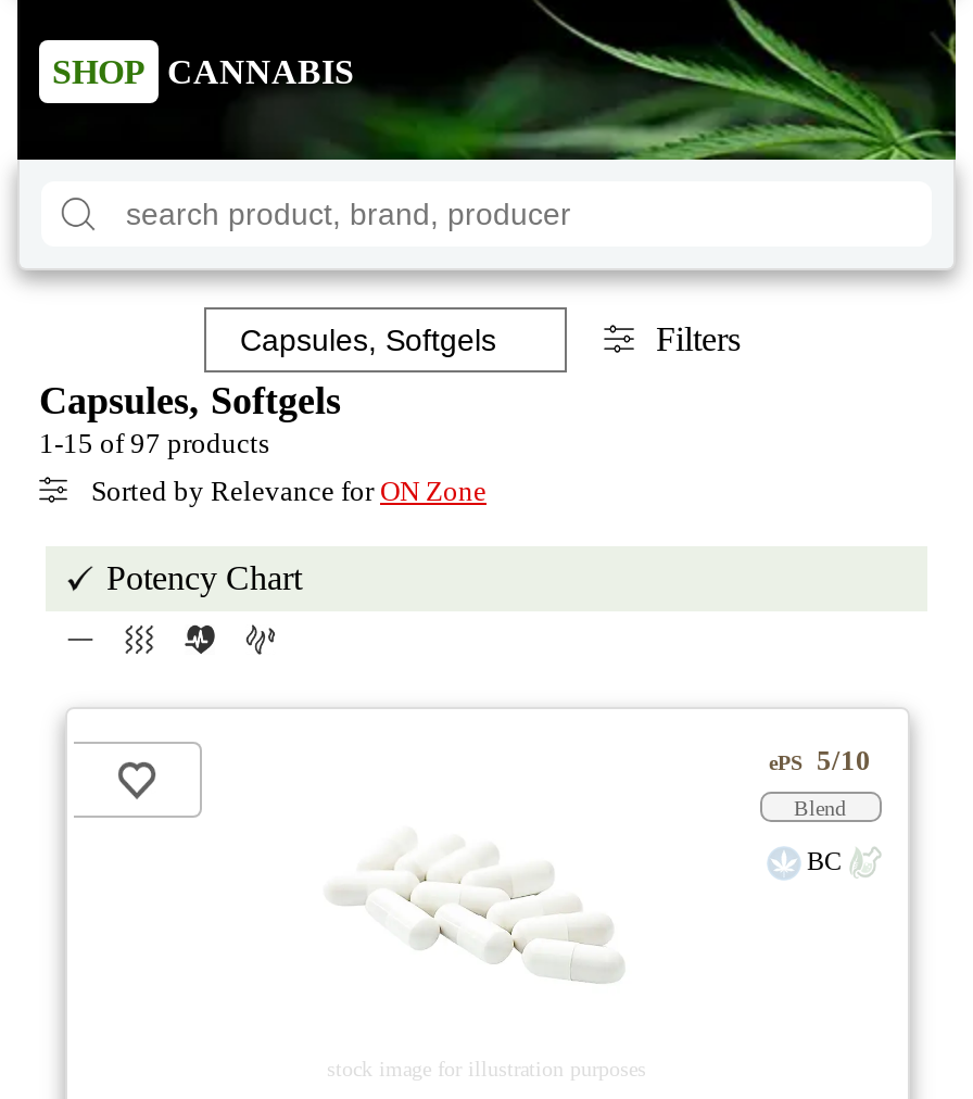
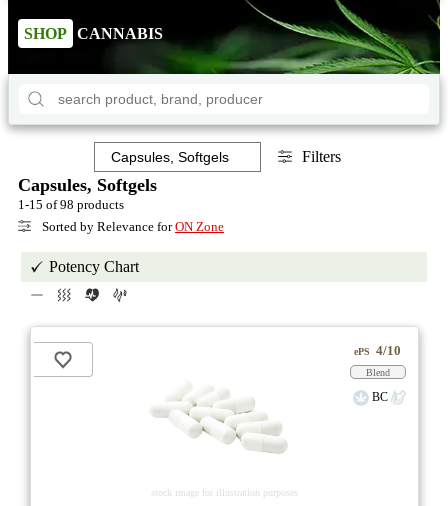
- 1-15 of 97 products
+ 1-15 of 98 products

- ePS 5/10
+ ePS 4/10
